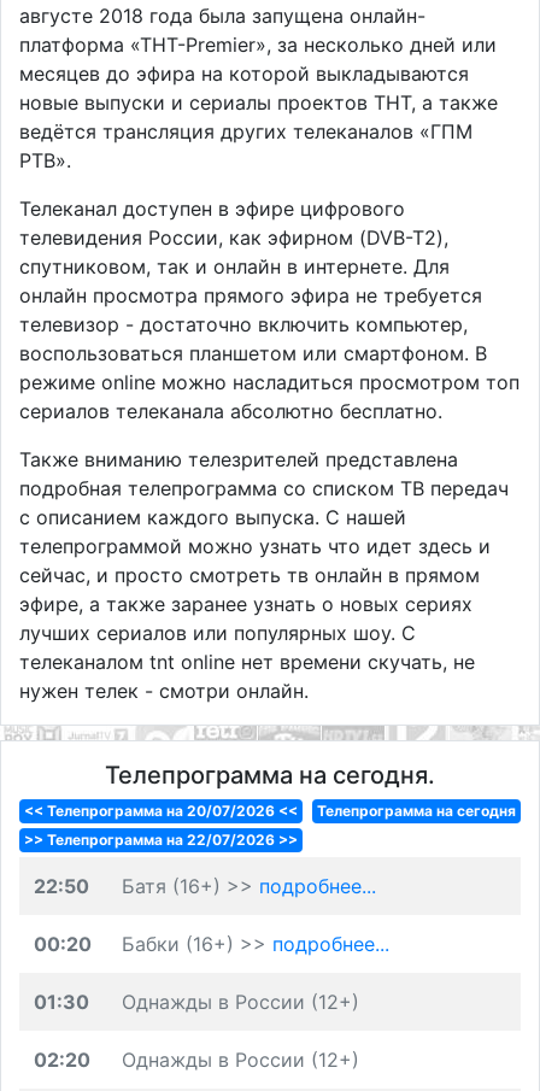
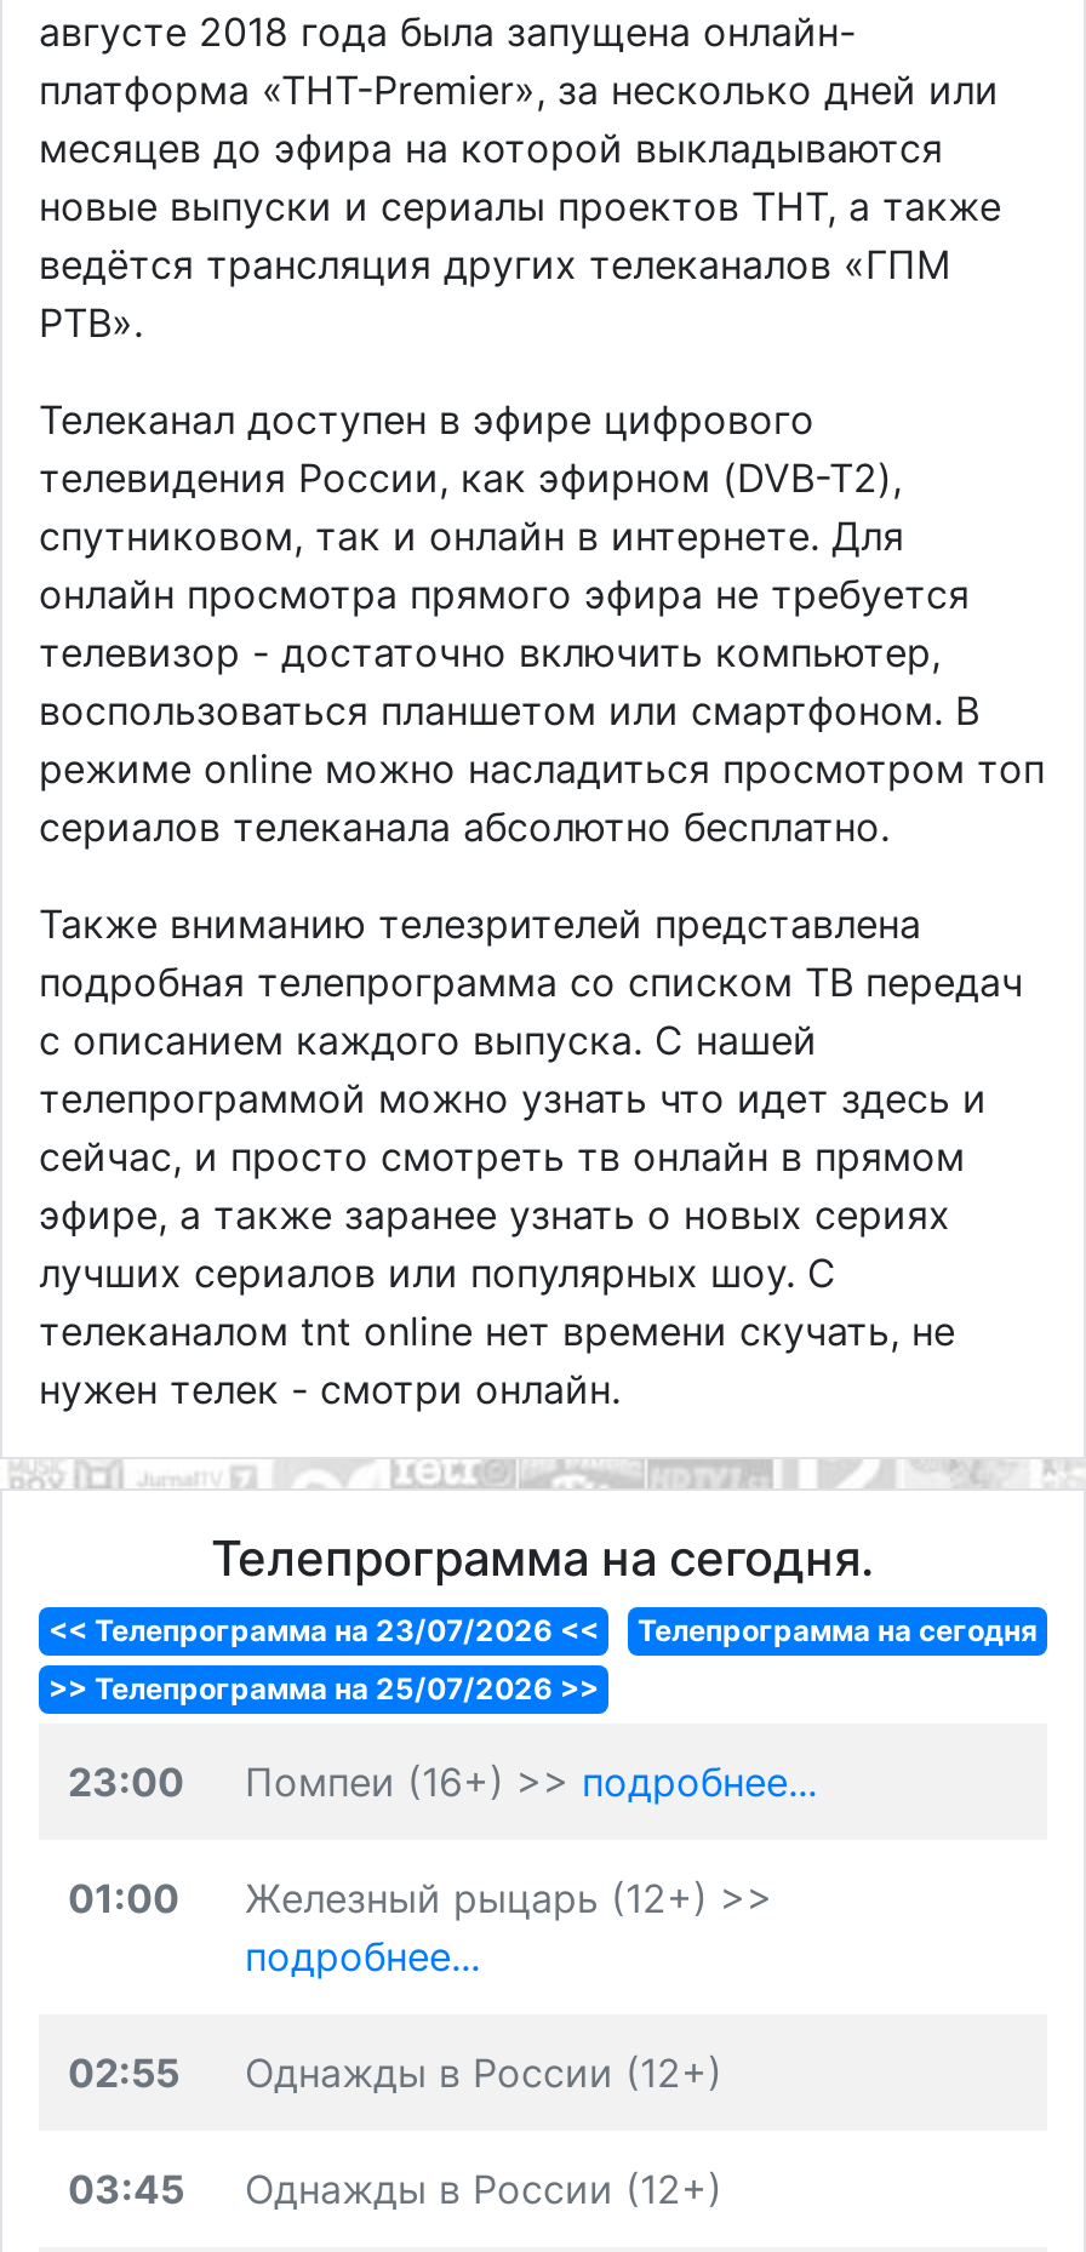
- << Телепрограмма на 20/07/2026 <<
+ << Телепрограмма на 23/07/2026 <<

- >> Телепрограмма на 22/07/2026 >>
+ >> Телепрограмма на 25/07/2026 >>

- 22:50
- Батя (16+) >> подробнее...
+ 23:00
+ Помпеи (16+) >> подробнее...

- 00:20
- Бабки (16+) >> подробнее...
+ 01:00
+ Железный рыцарь (12+) >>
+ подробнее...

- 01:30 Однажды в России (12+)
+ 02:55 Однажды в России (12+)

- 02:20 Однажды в России (12+)
+ 03:45 Однажды в России (12+)
